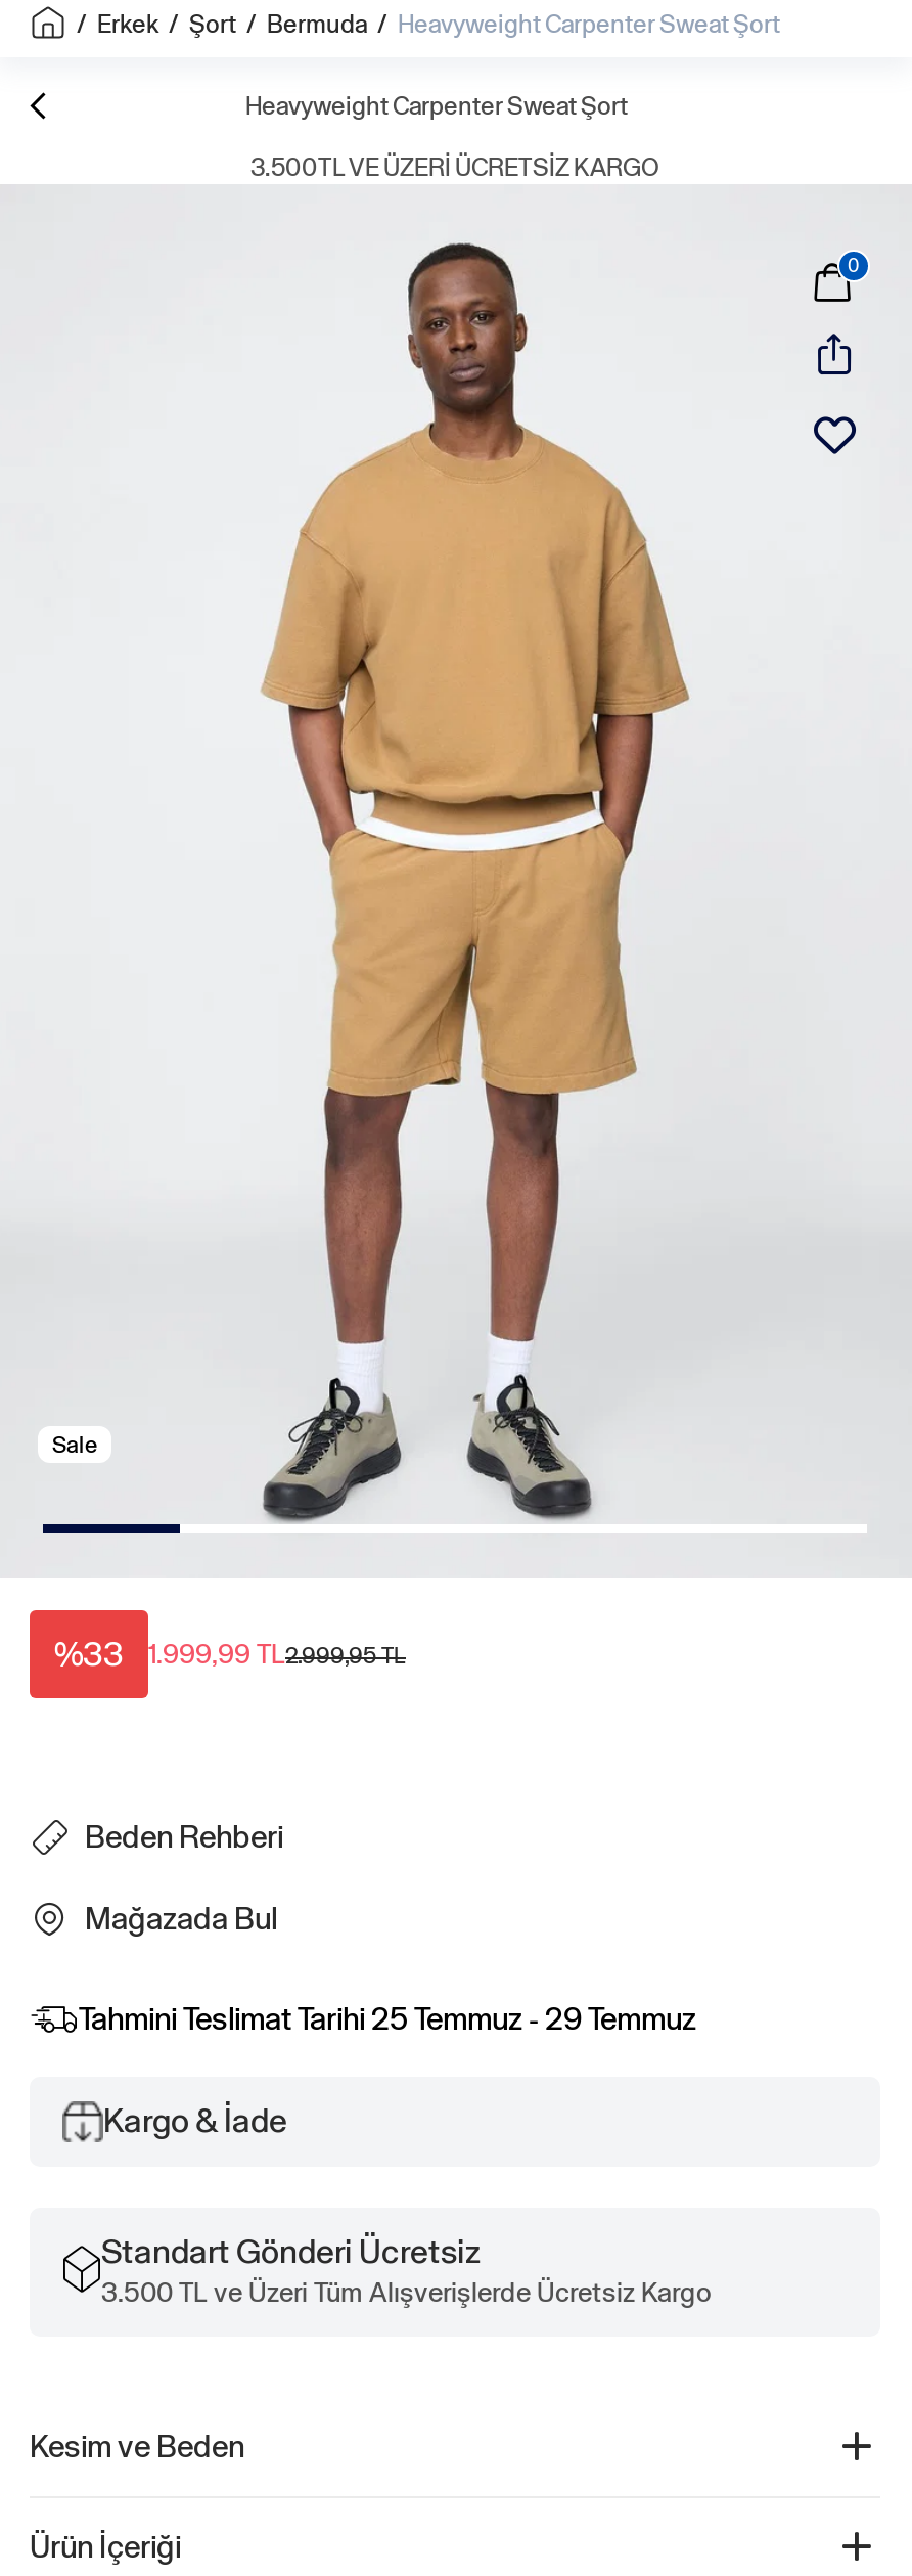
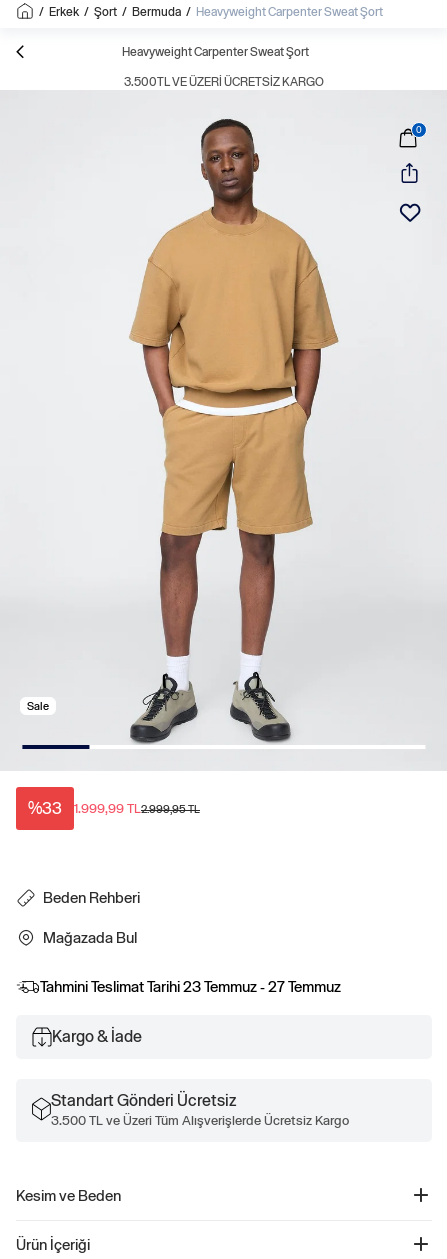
- Tahmini Teslimat Tarihi 25 Temmuz - 29 Temmuz
+ Tahmini Teslimat Tarihi 23 Temmuz - 27 Temmuz
